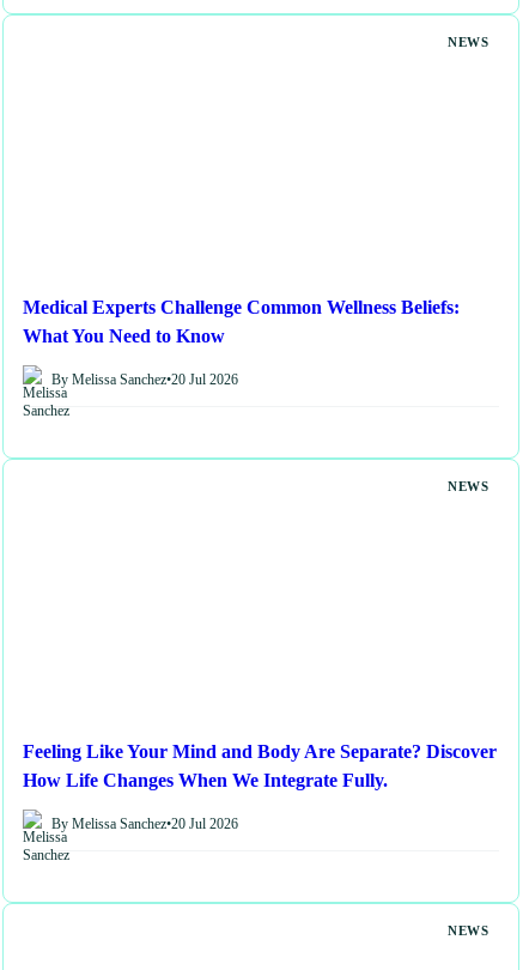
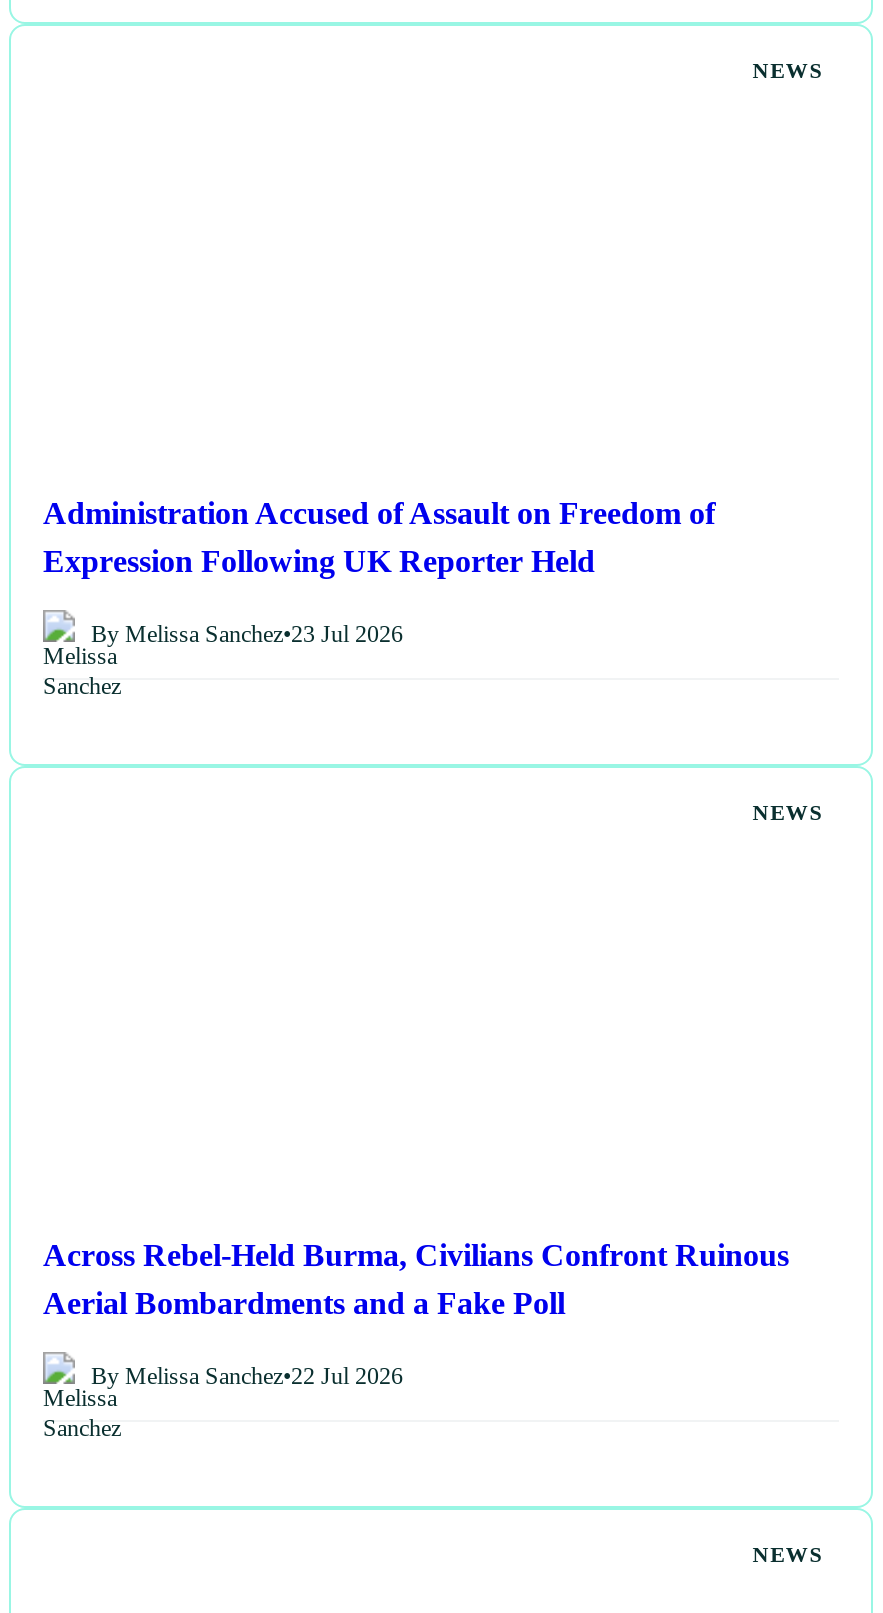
- Medical Experts Challenge Common Wellness Beliefs:
- What You Need to Know
+ Administration Accused of Assault on Freedom of
+ Expression Following UK Reporter Held

- By Melissa Sanchez•20 Jul 2026
+ By Melissa Sanchez•23 Jul 2026

- Feeling Like Your Mind and Body Are Separate? Discover
- How Life Changes When We Integrate Fully.
+ Across Rebel-Held Burma, Civilians Confront Ruinous
+ Aerial Bombardments and a Fake Poll

- By Melissa Sanchez•20 Jul 2026
+ By Melissa Sanchez•22 Jul 2026
